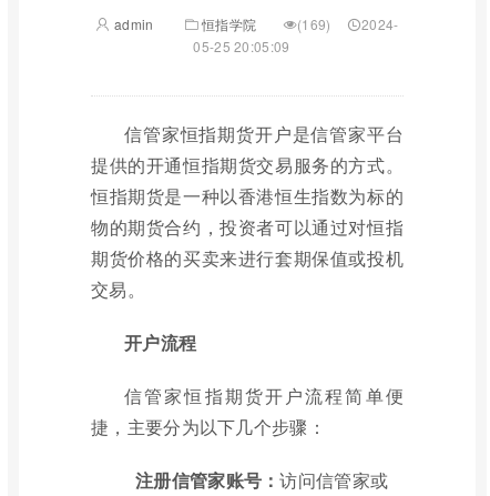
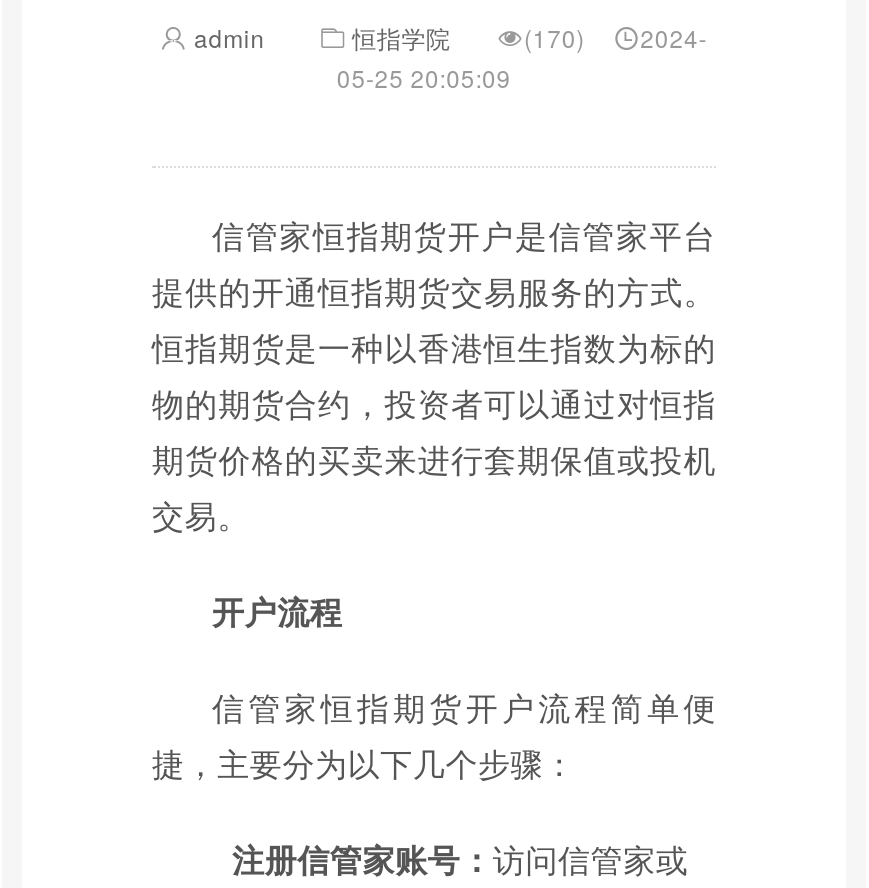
- (169) 2024-
+ (170) 2024-
